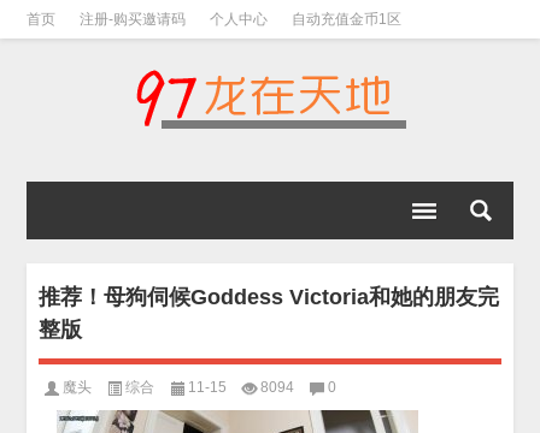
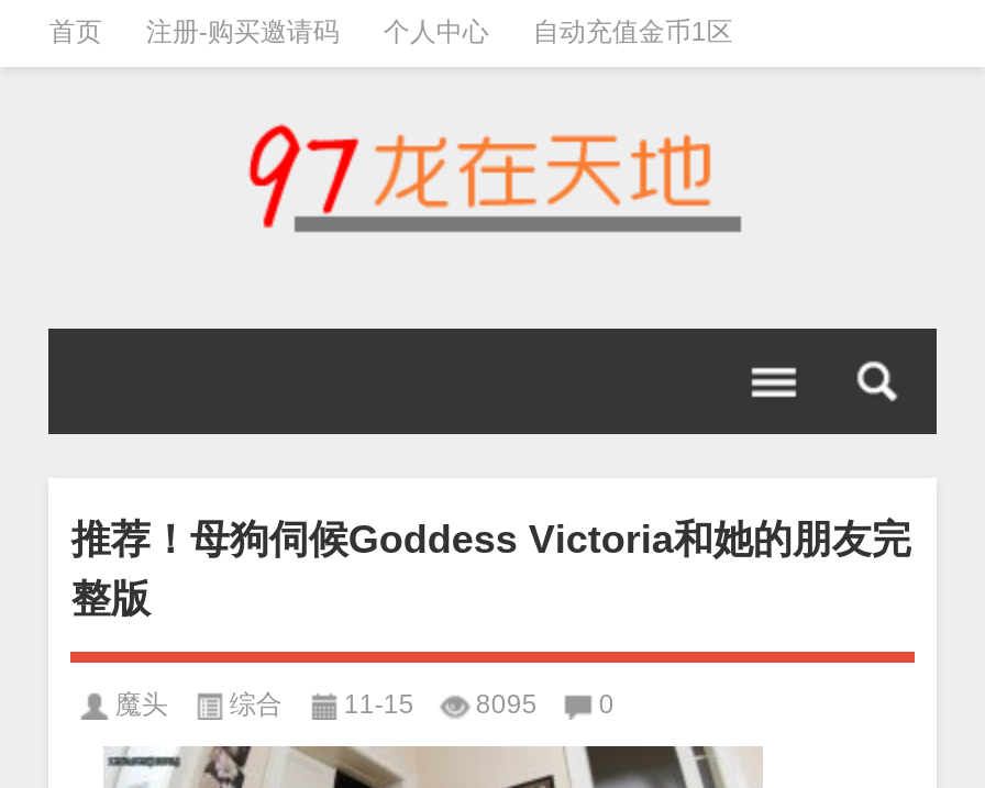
- 魔头 综合 11-15 8094 0
+ 魔头 综合 11-15 8095 0
